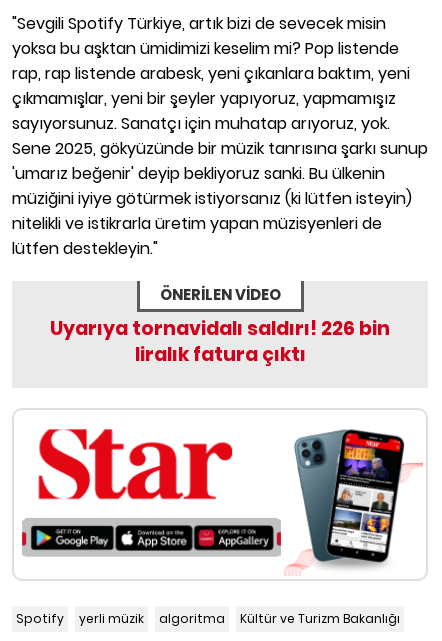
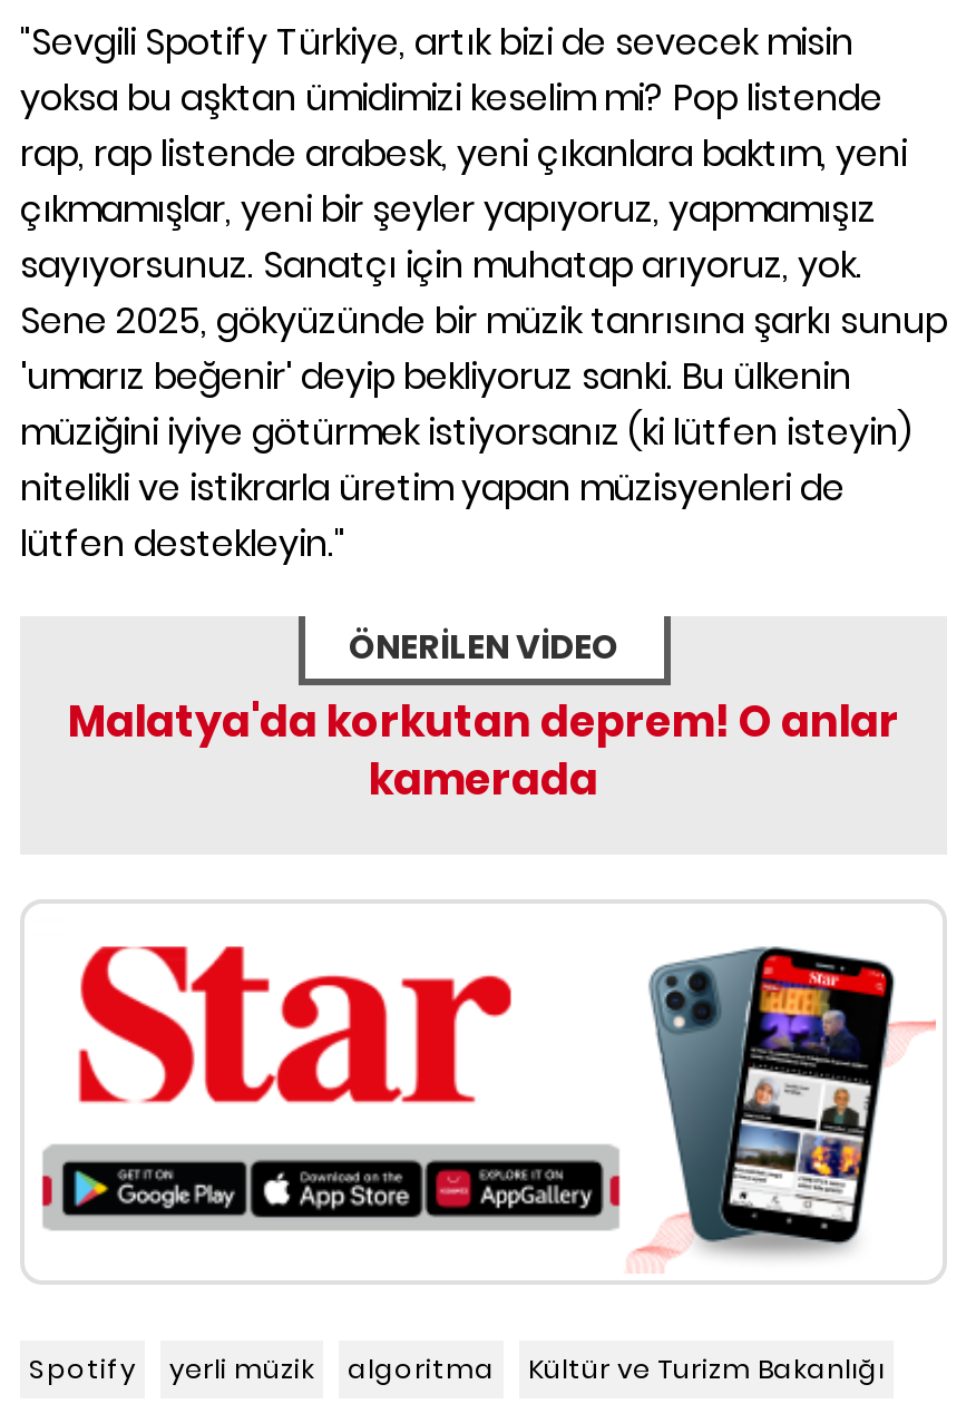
- Uyarıya tornavidalı saldırı! 226 bin
- liralık fatura çıktı
+ Malatya'da korkutan deprem! O anlar
+ kamerada
